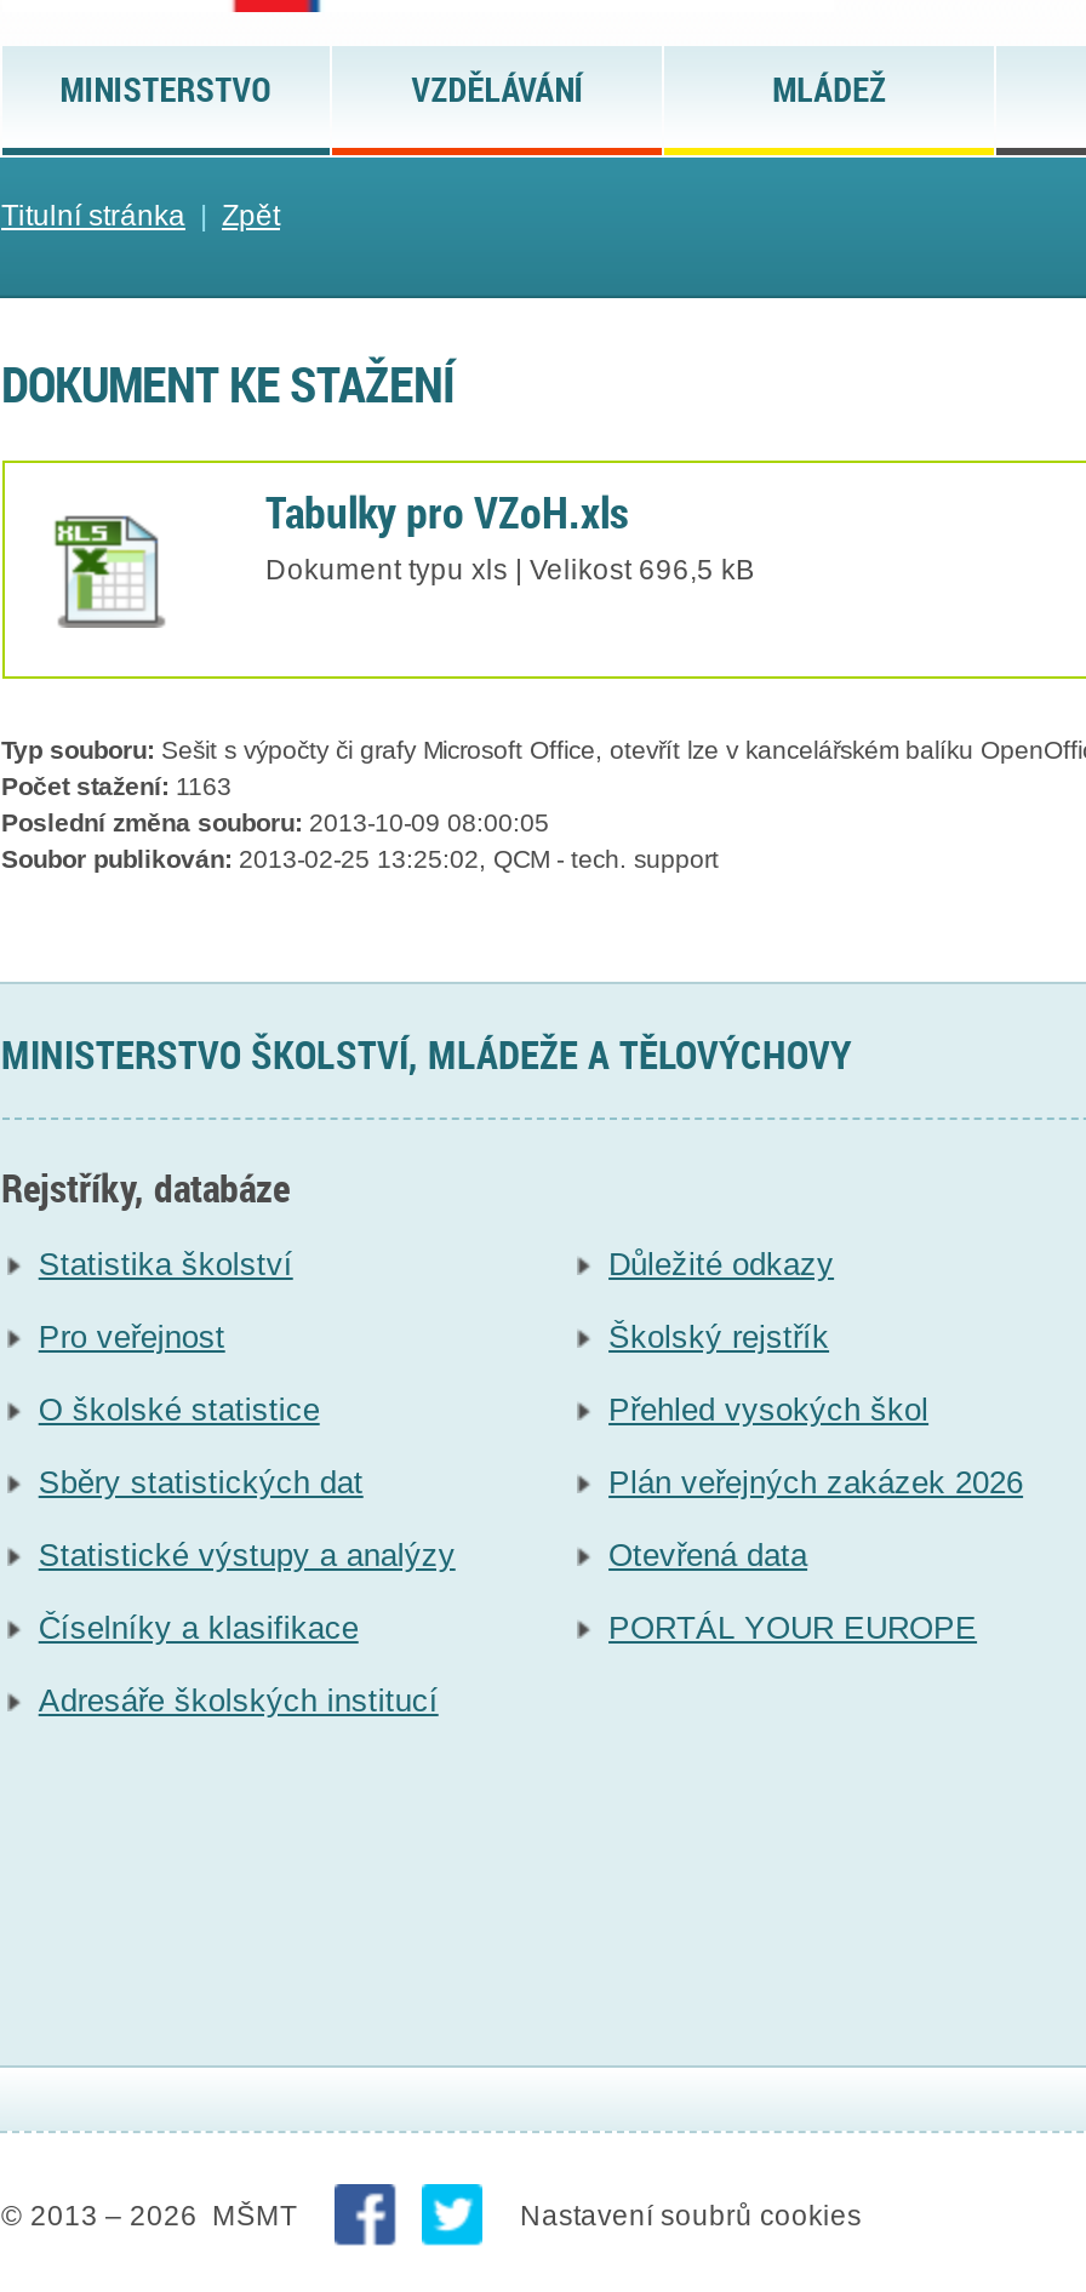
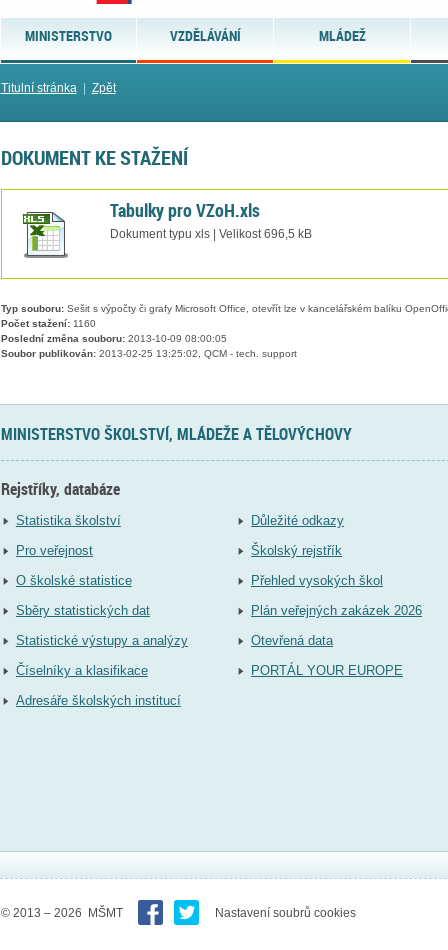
- Počet stažení: 1163
+ Počet stažení: 1160
